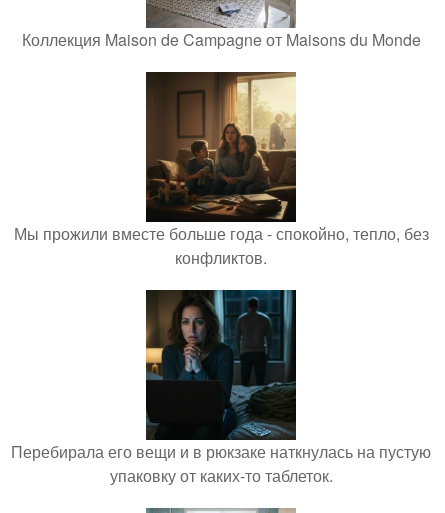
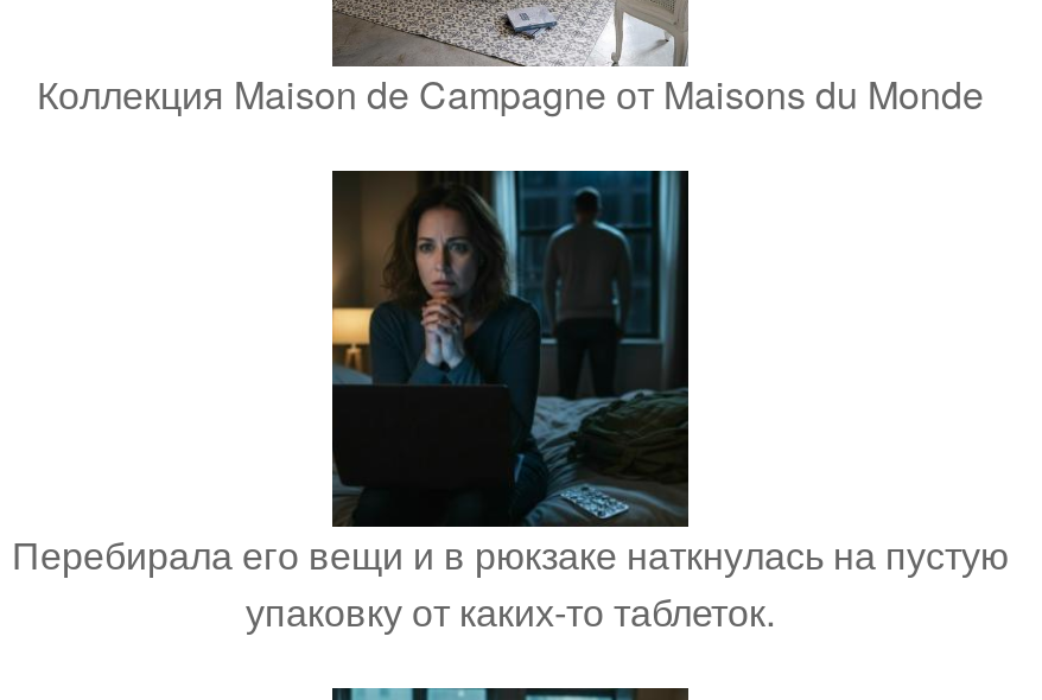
- [image]
- Мы прожили вместе больше года - спокойно, тепло, без
- конфликтов.
